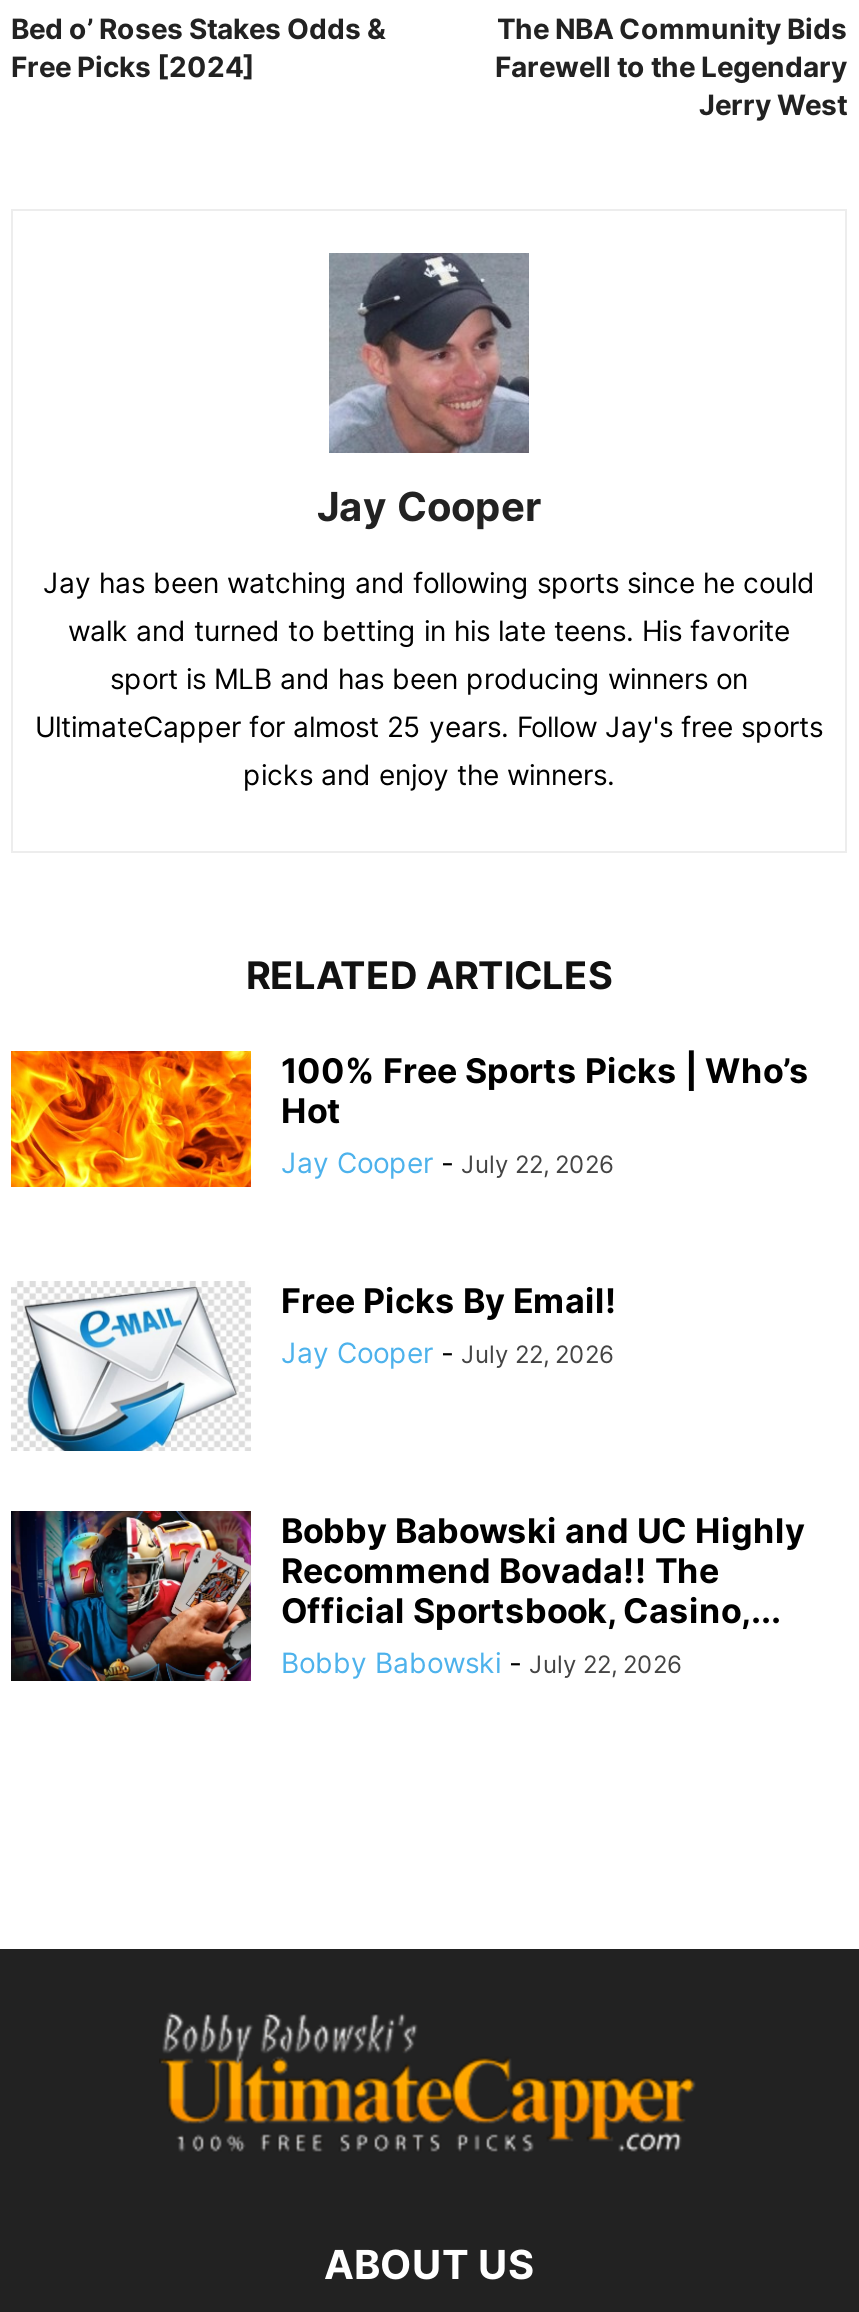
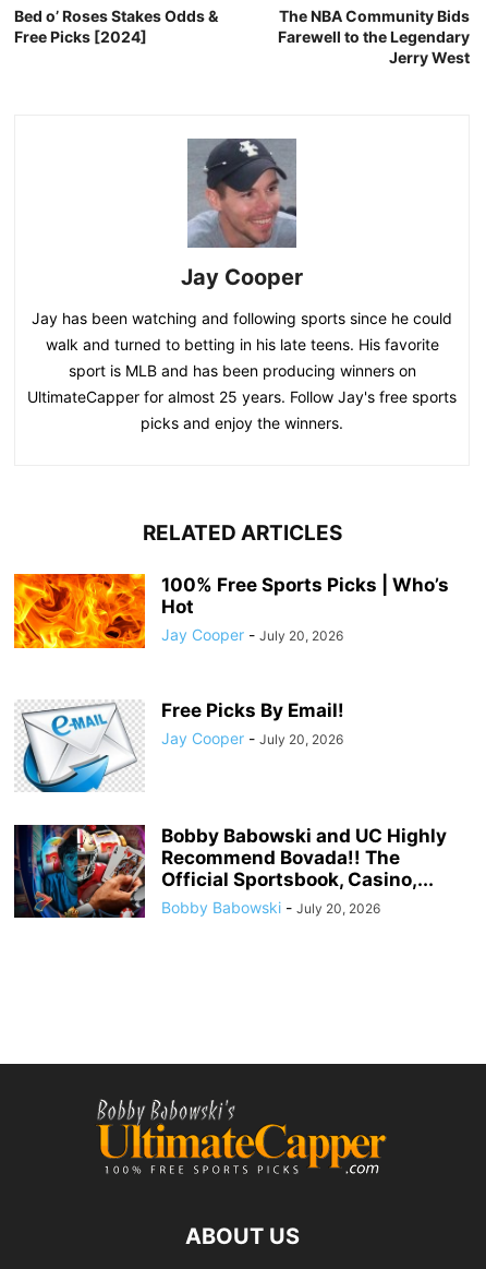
- Jay Cooper - July 22, 2026
+ Jay Cooper - July 20, 2026

- Jay Cooper - July 22, 2026
+ Jay Cooper - July 20, 2026

- Bobby Babowski - July 22, 2026
+ Bobby Babowski - July 20, 2026
